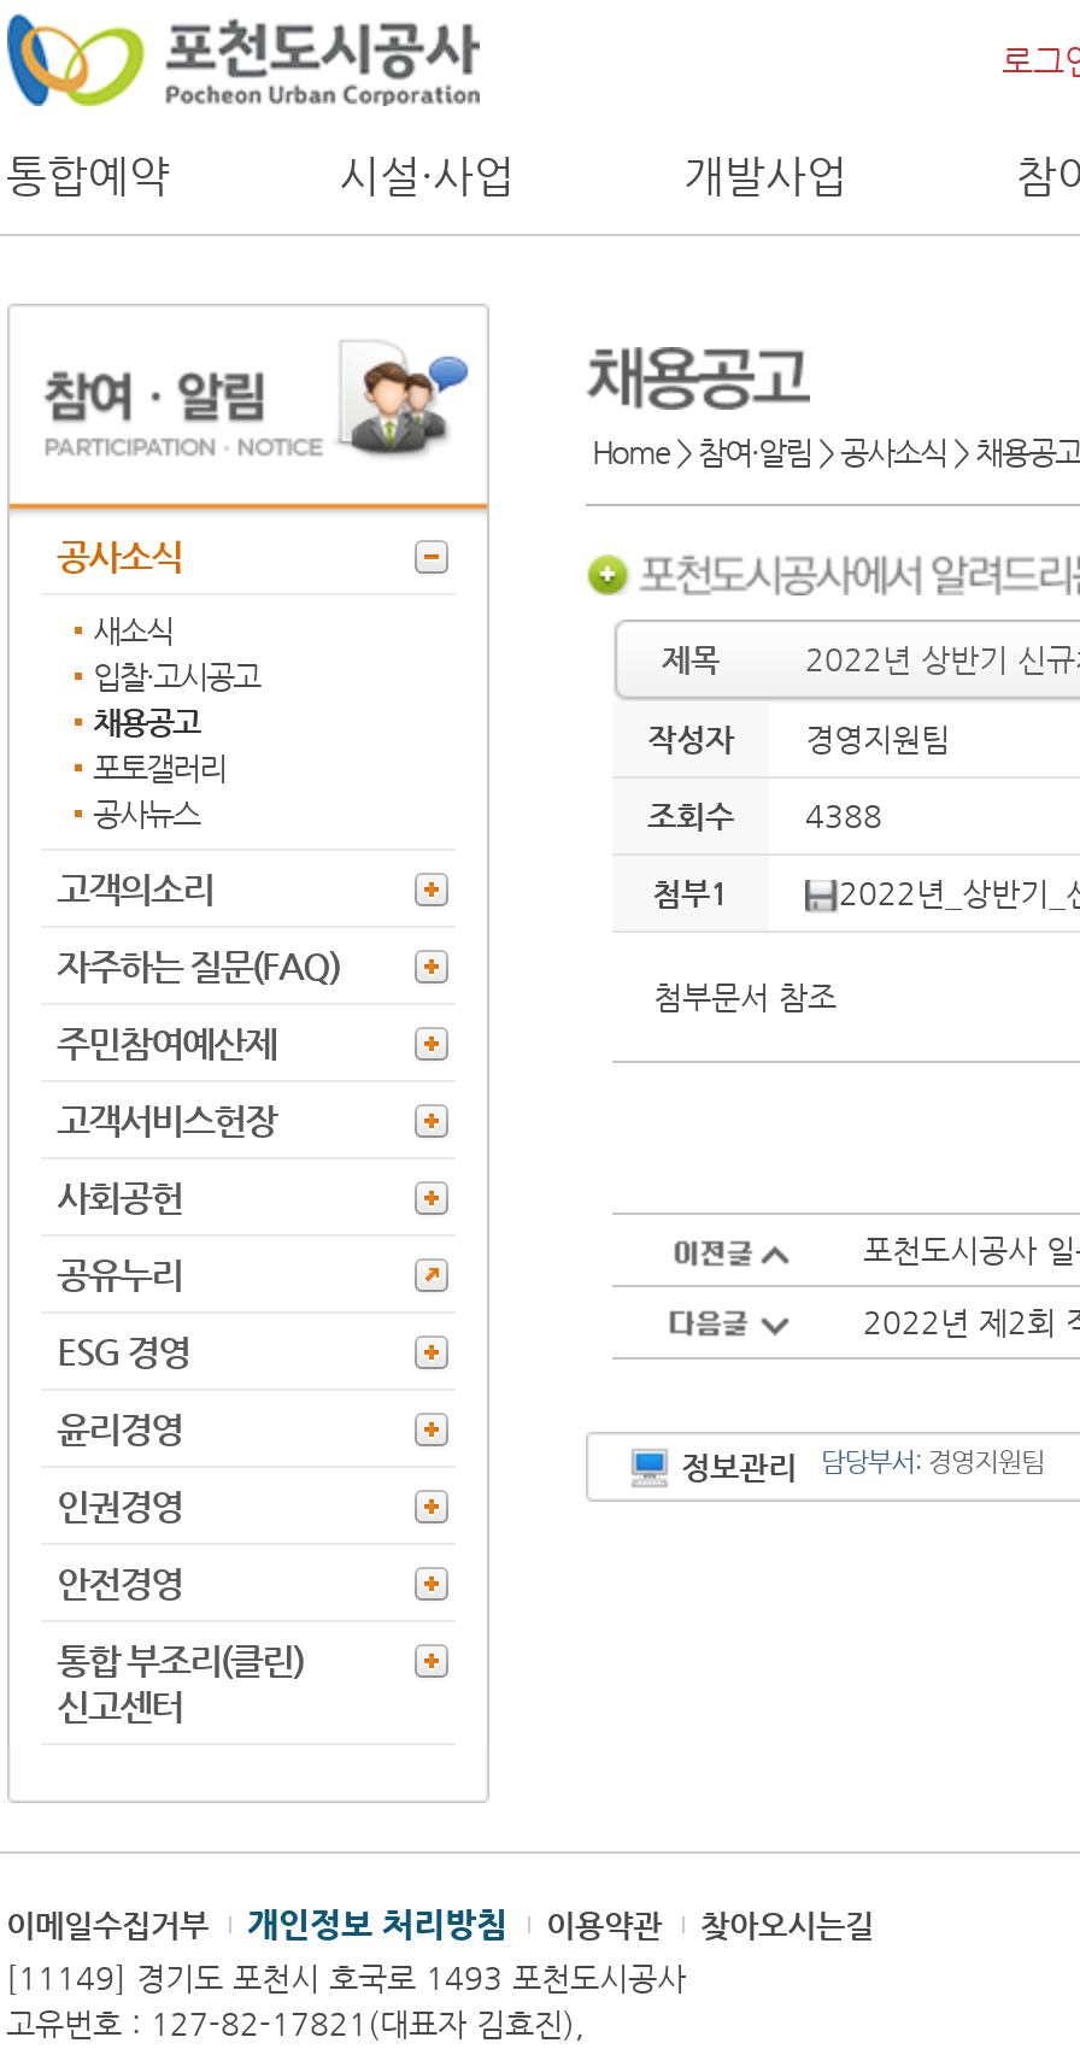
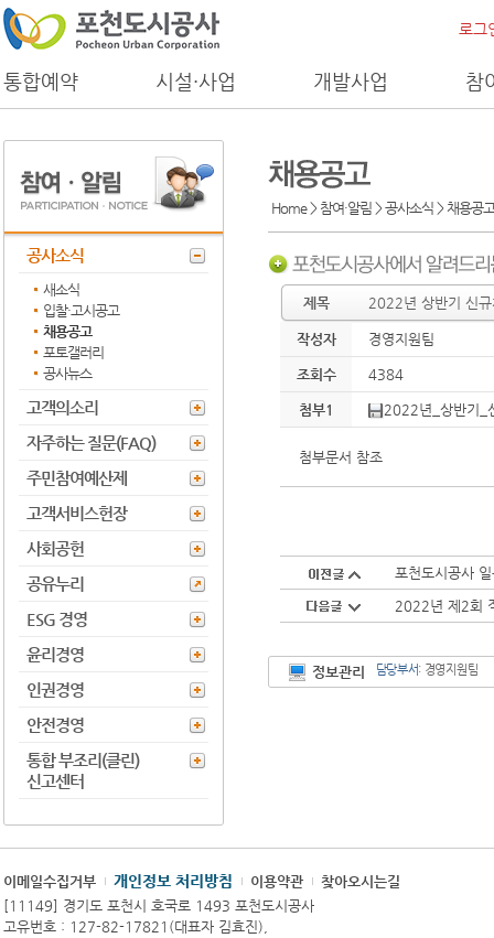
- 조회수 4388
+ 조회수 4384
